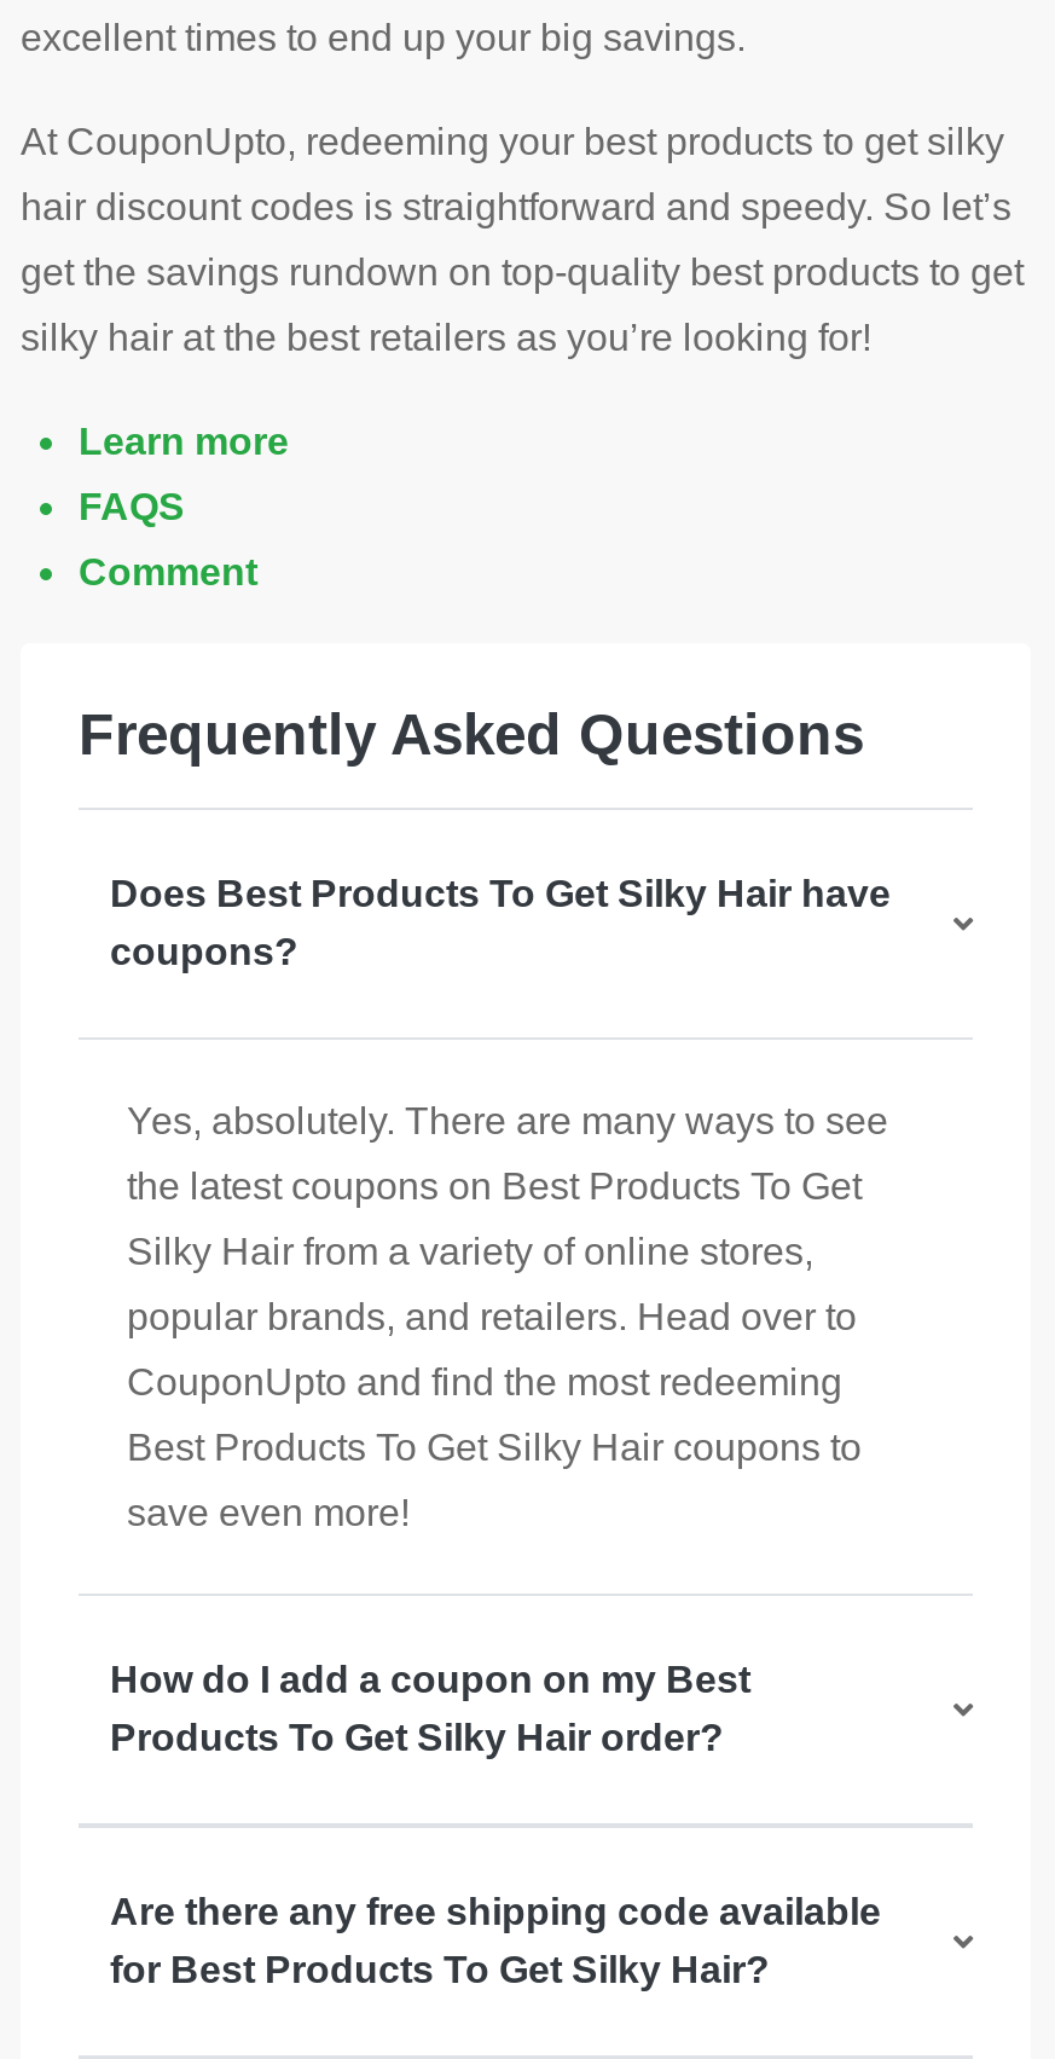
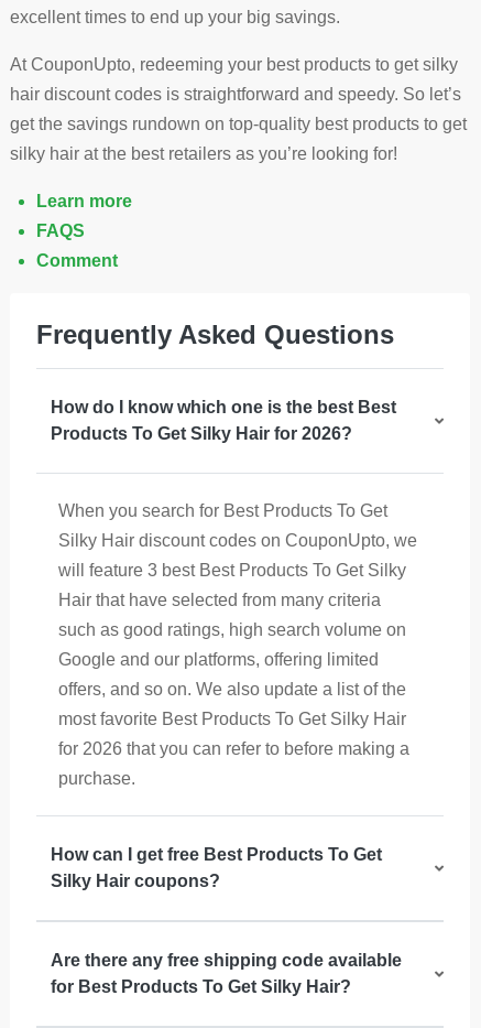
- Does Best Products To Get Silky Hair have
- coupons?
+ How do I know which one is the best Best
+ Products To Get Silky Hair for 2026?

- Yes, absolutely. There are many ways to see
- the latest coupons on Best Products To Get
- Silky Hair from a variety of online stores,
- popular brands, and retailers. Head over to
- CouponUpto and find the most redeeming
- Best Products To Get Silky Hair coupons to
- save even more!
+ When you search for Best Products To Get
+ Silky Hair discount codes on CouponUpto, we
+ will feature 3 best Best Products To Get Silky
+ Hair that have selected from many criteria
+ such as good ratings, high search volume on
+ Google and our platforms, offering limited
+ offers, and so on. We also update a list of the
+ most favorite Best Products To Get Silky Hair
+ for 2026 that you can refer to before making a
+ purchase.

- How do I add a coupon on my Best
- Products To Get Silky Hair order?
+ How can I get free Best Products To Get
+ Silky Hair coupons?
